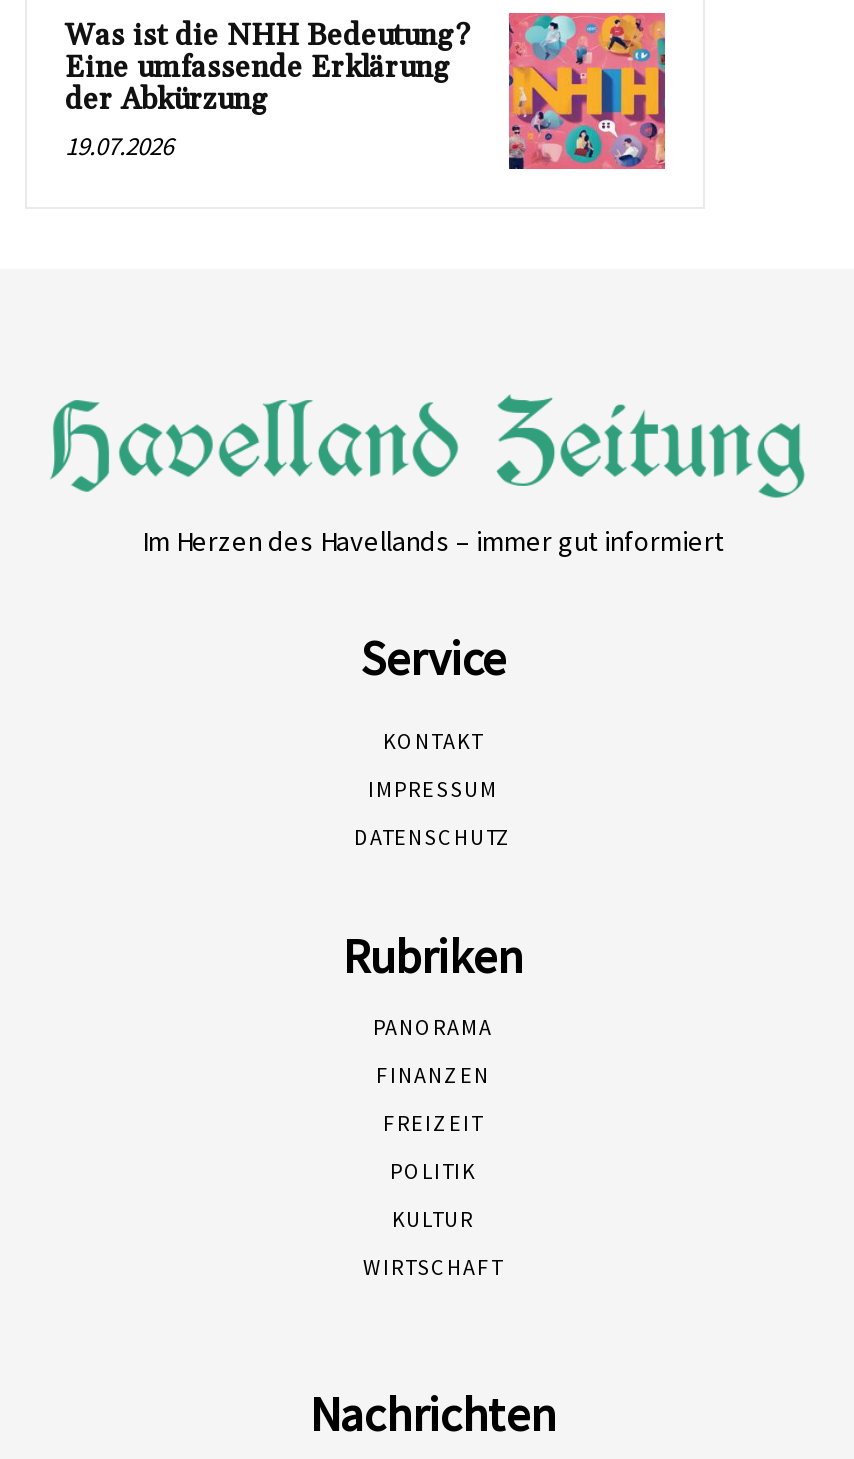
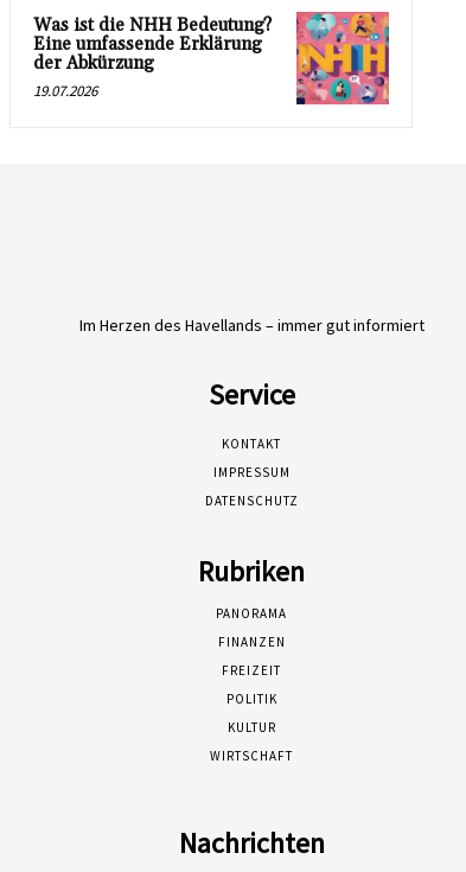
- [image]

- [image]
